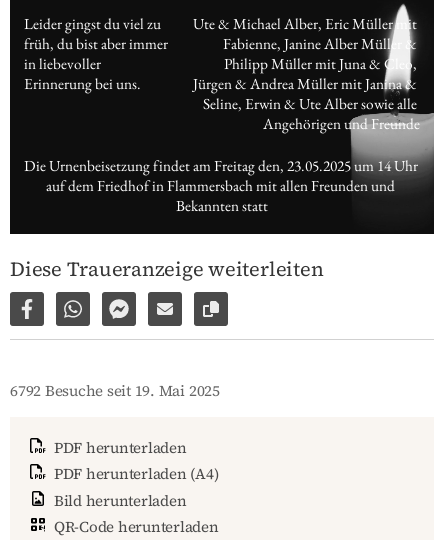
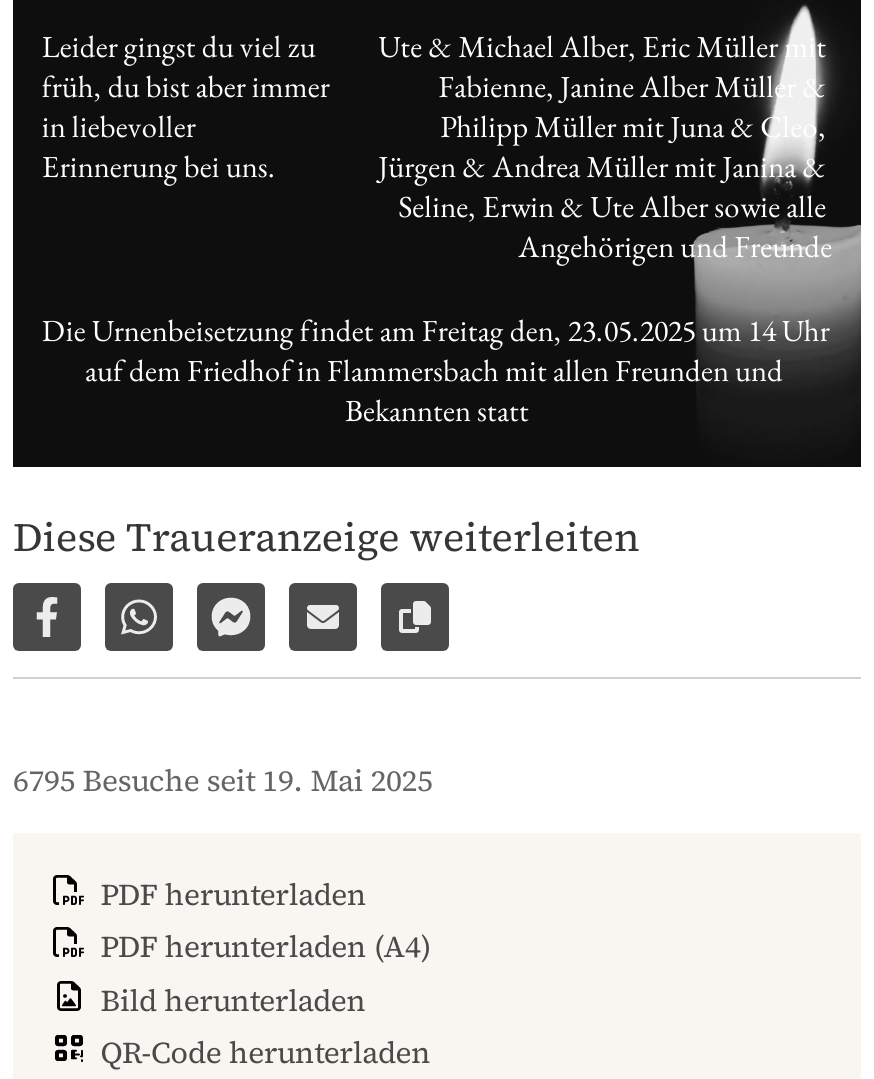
- 6792 Besuche seit 19. Mai 2025
+ 6795 Besuche seit 19. Mai 2025
